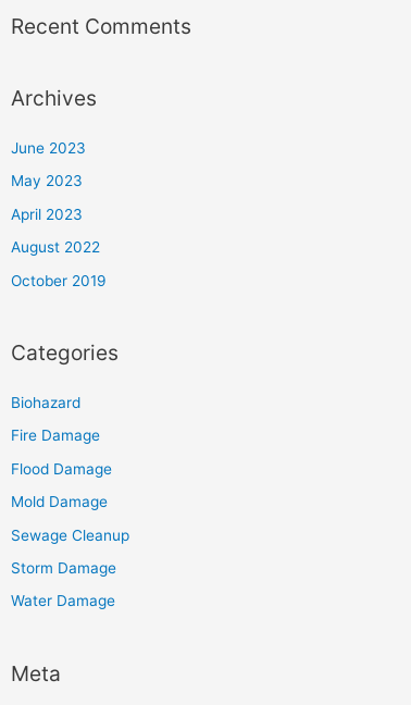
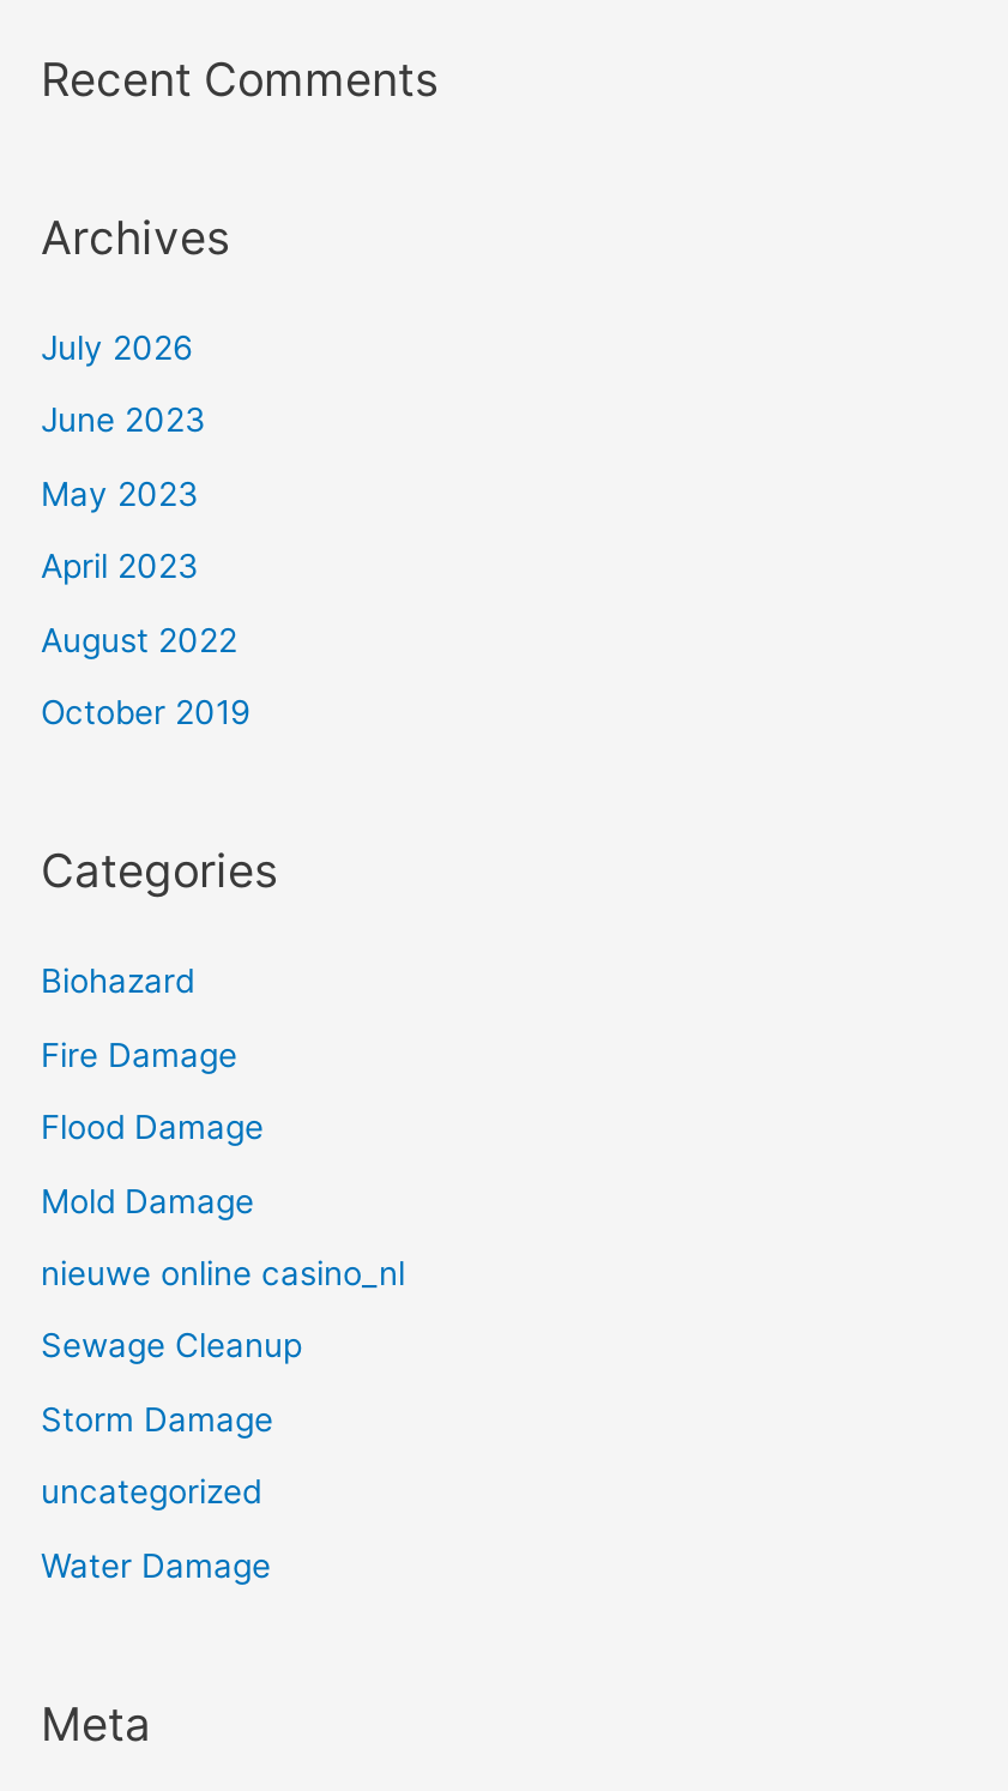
+ July 2026

+ nieuwe online casino_nl

+ uncategorized
